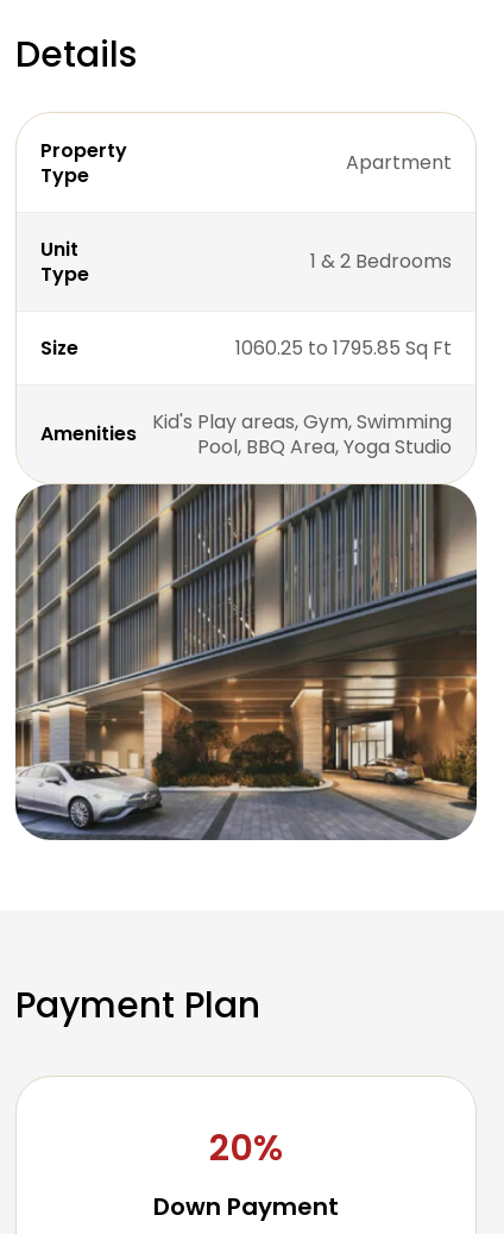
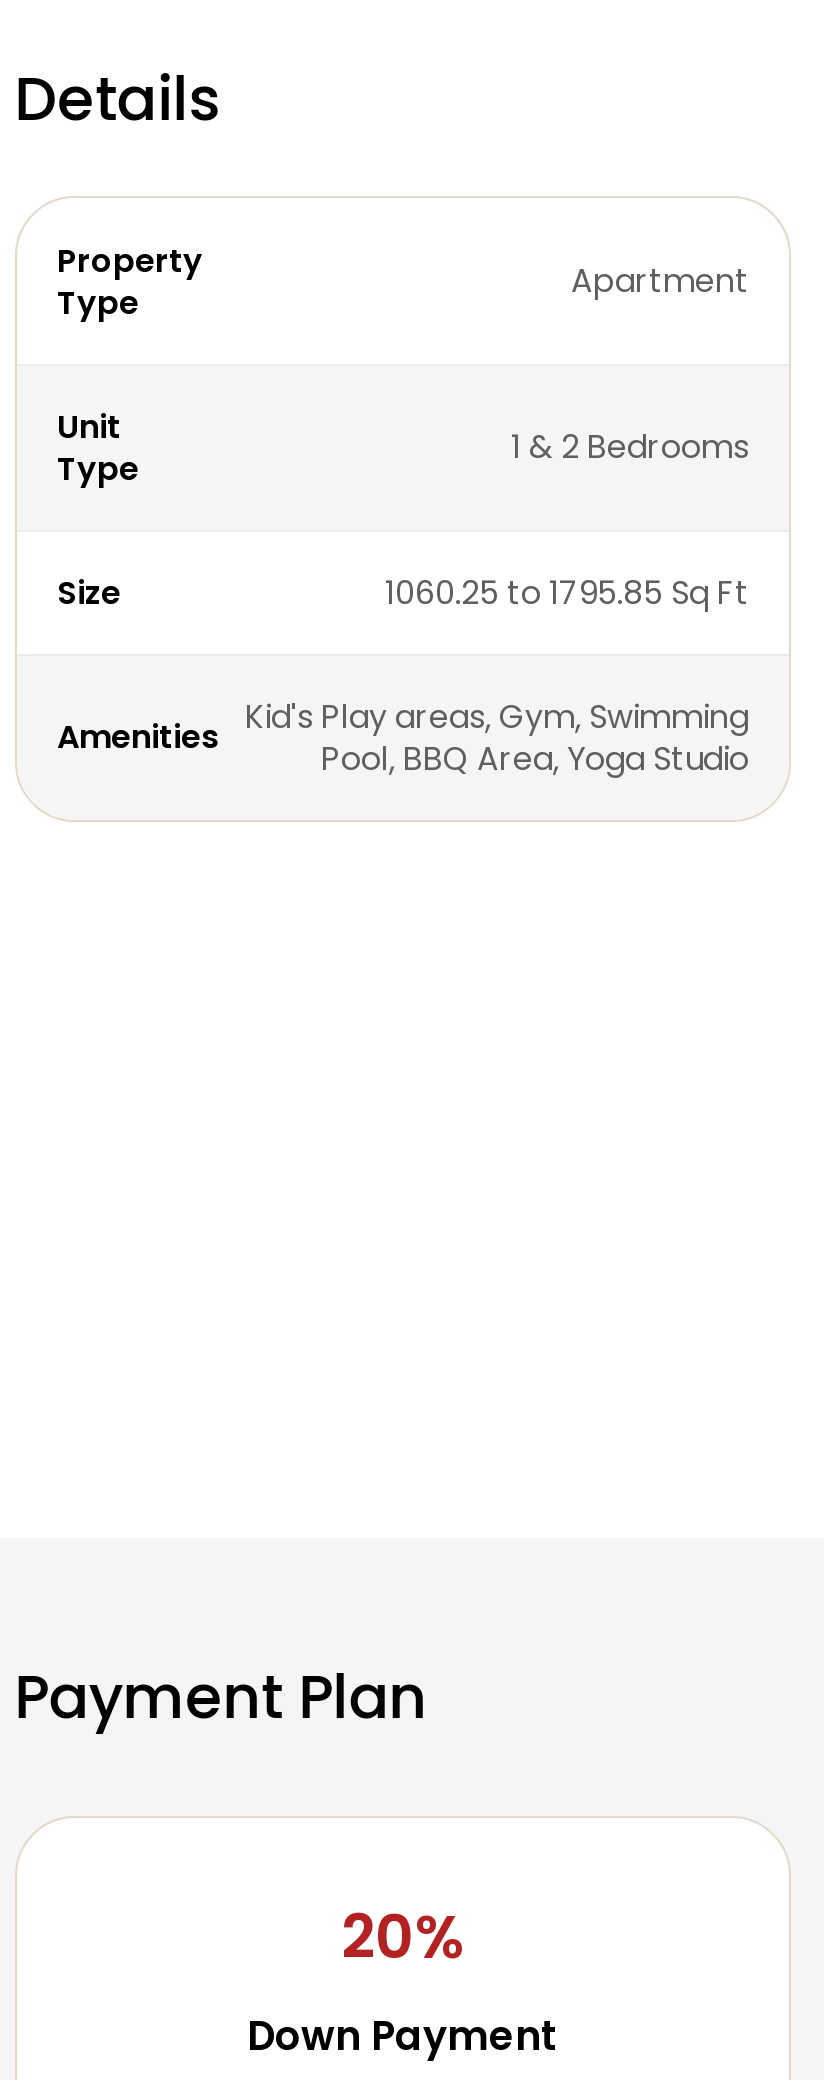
- [image]
